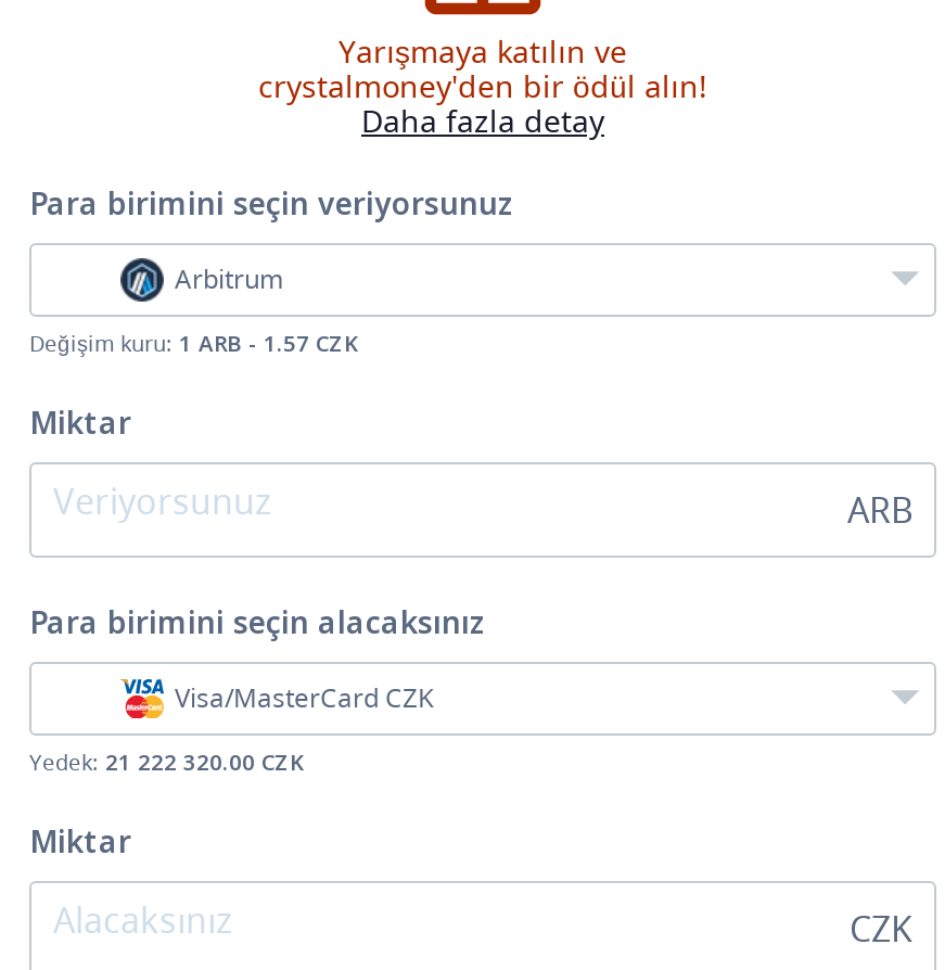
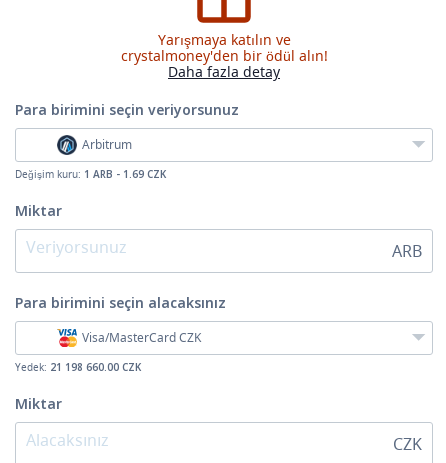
- Değişim kuru: 1 ARB - 1.57 CZK
+ Değişim kuru: 1 ARB - 1.69 CZK

- Yedek: 21 222 320.00 CZK
+ Yedek: 21 198 660.00 CZK
